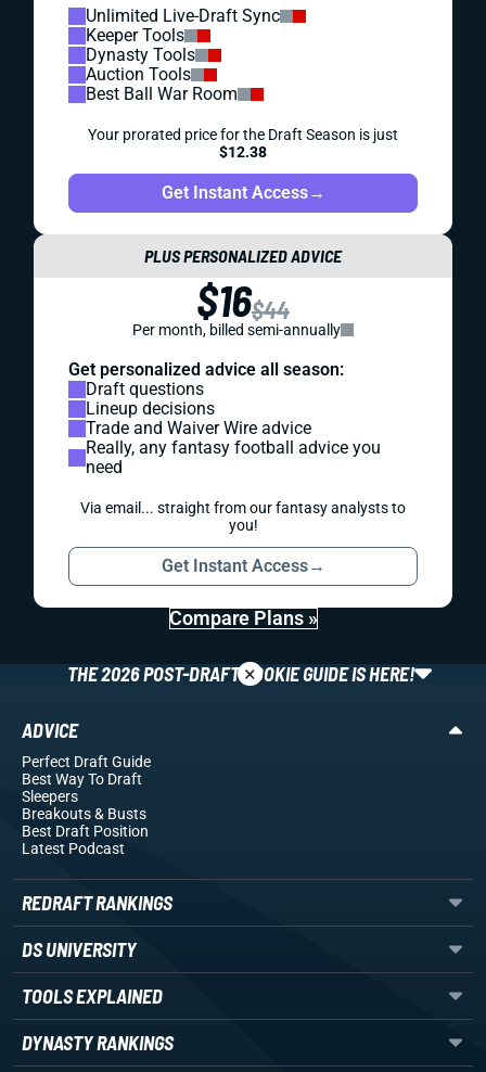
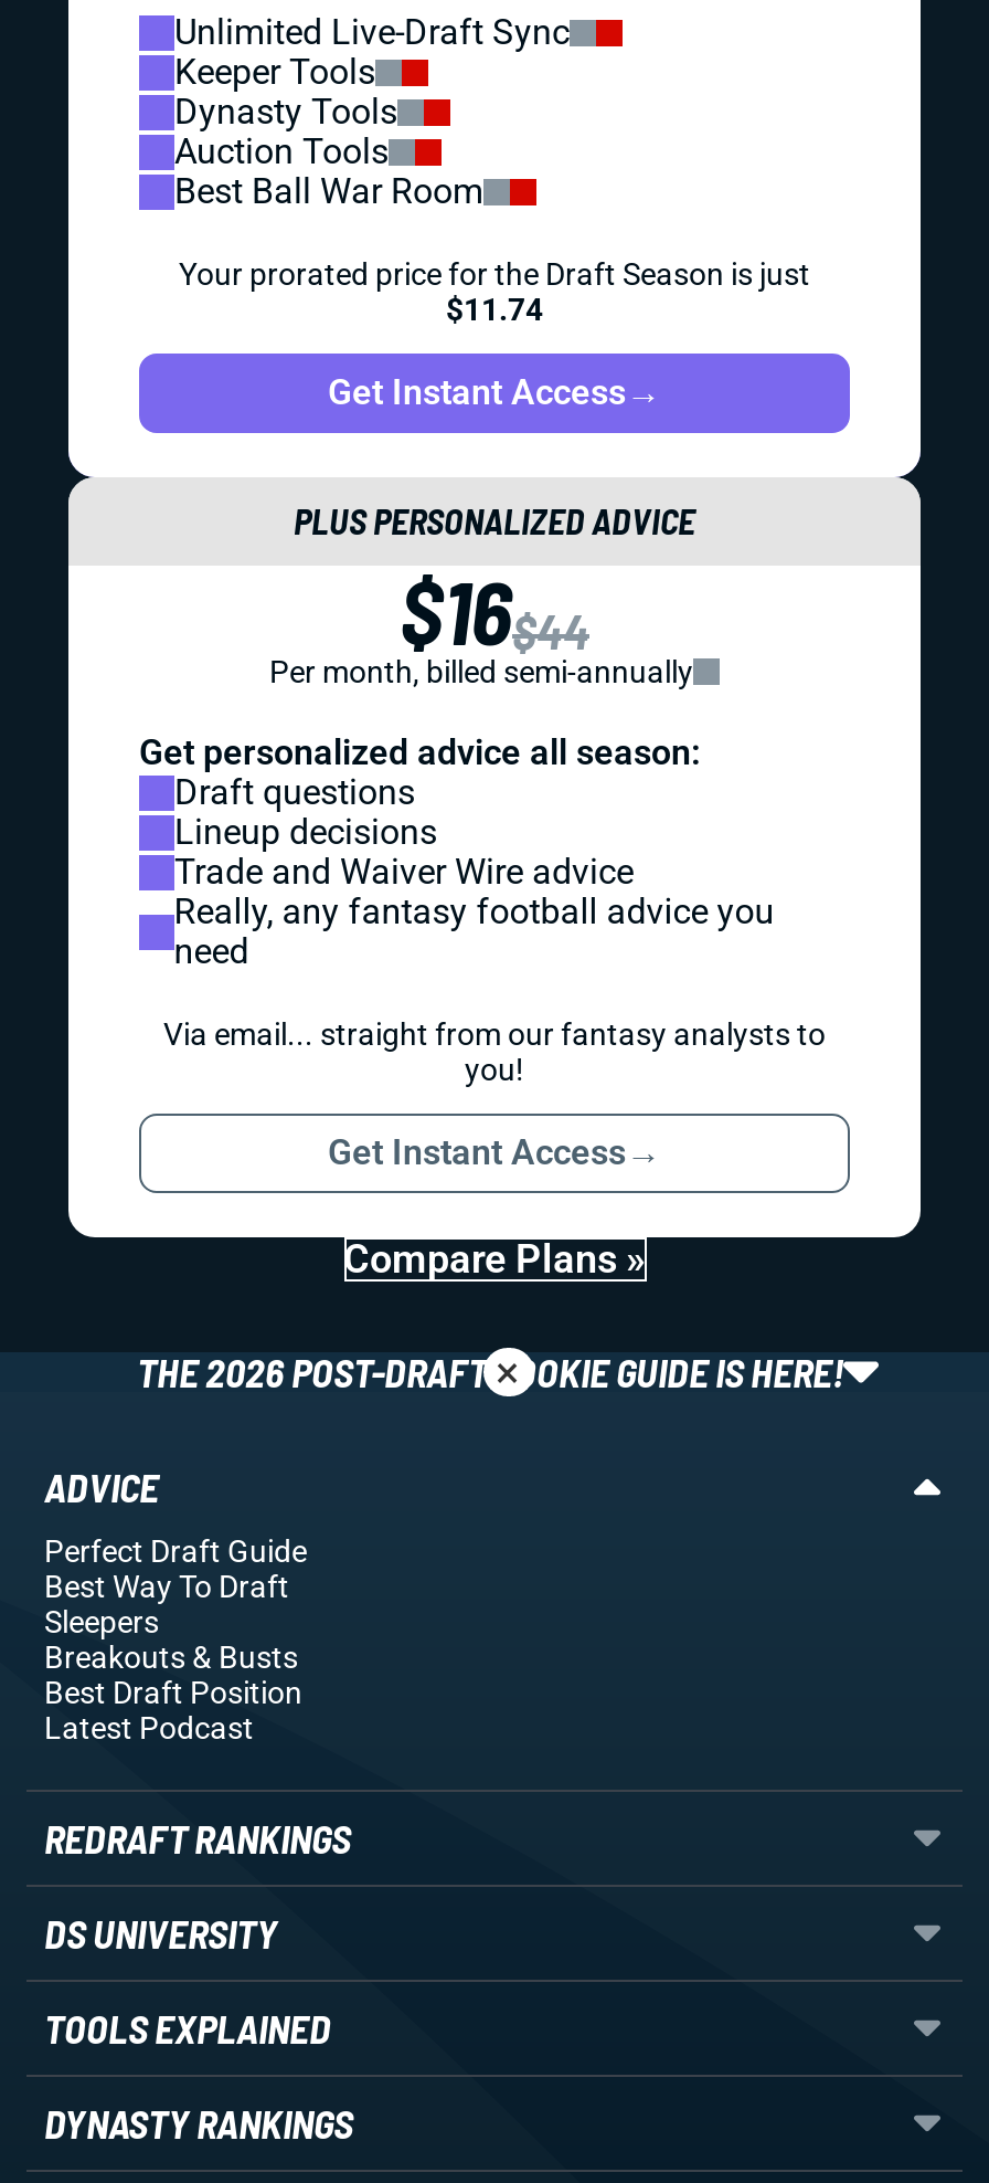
- $12.38
+ $11.74
